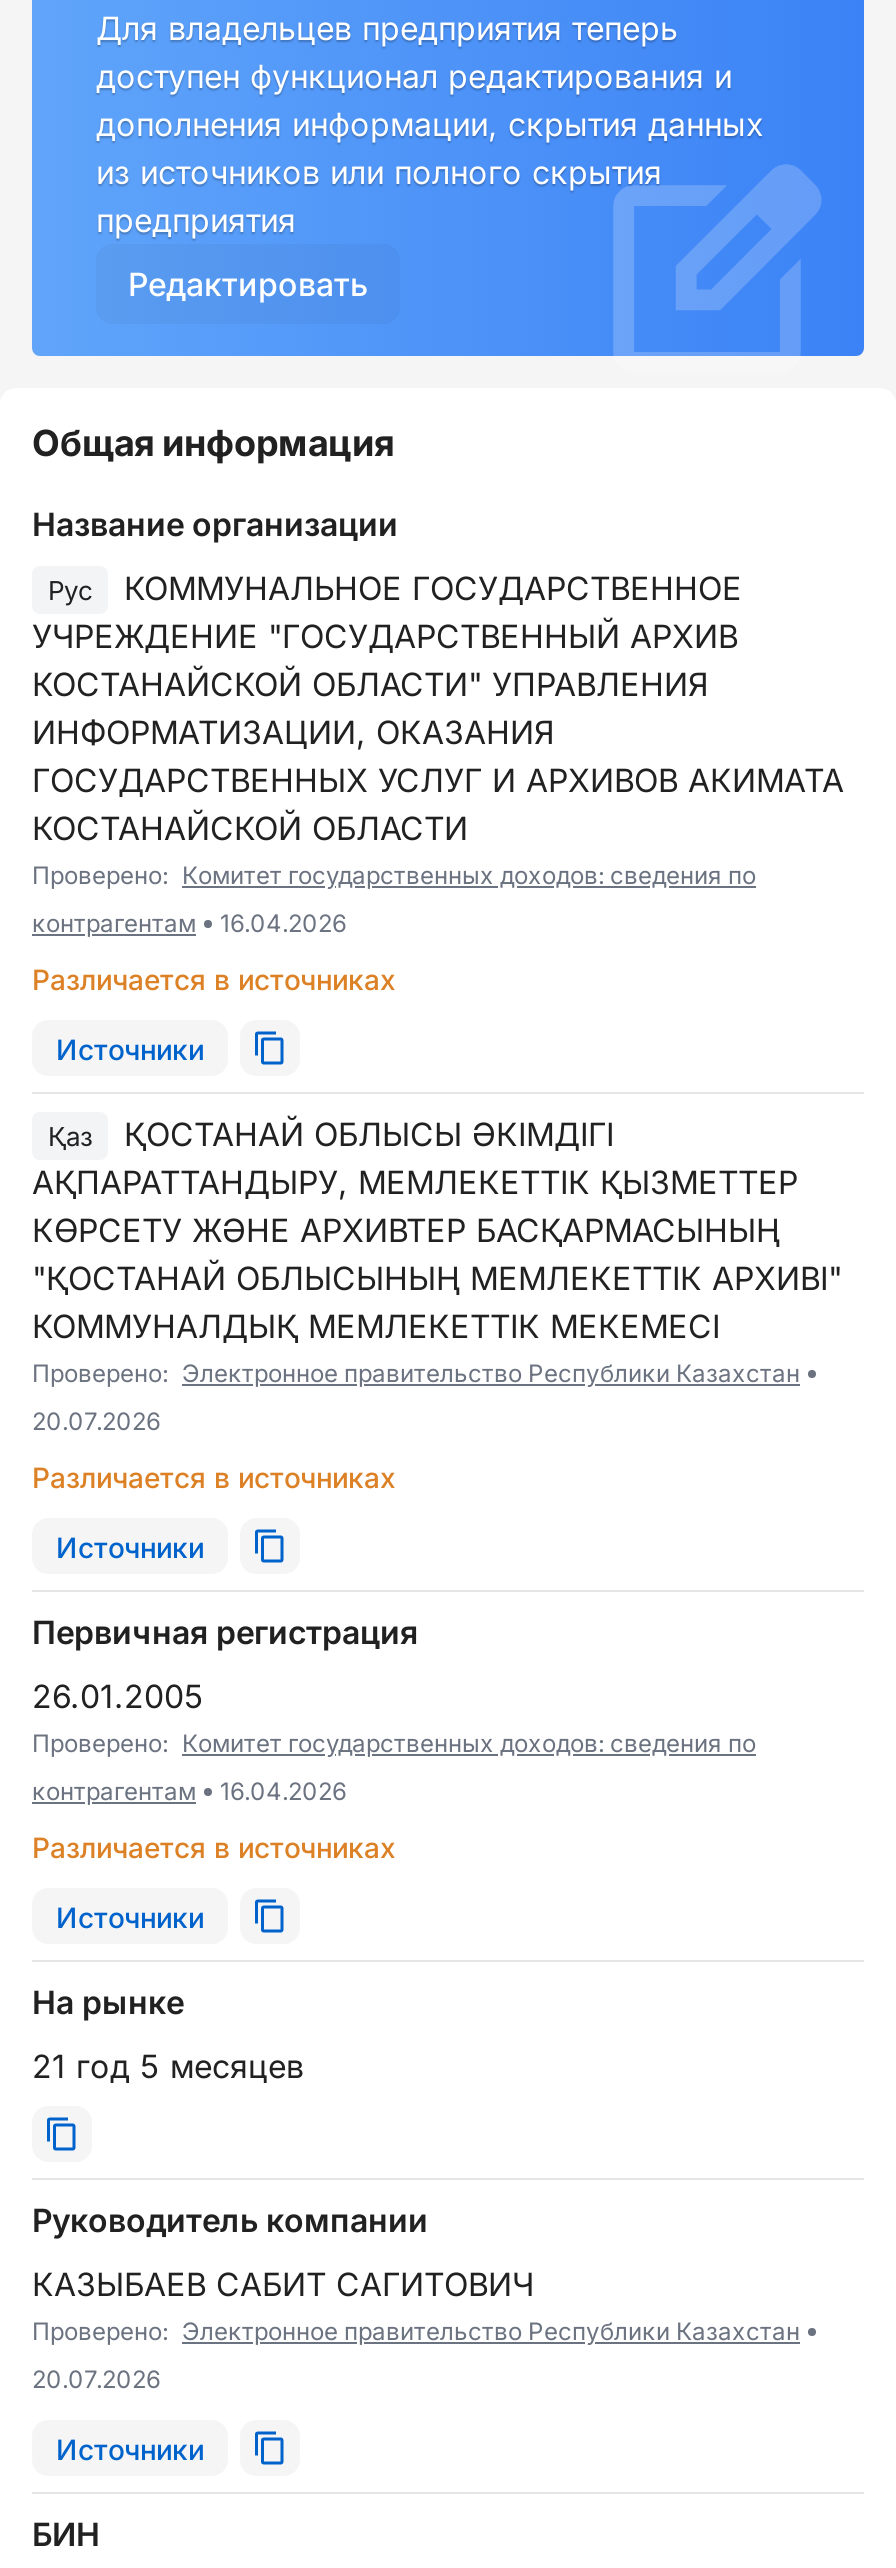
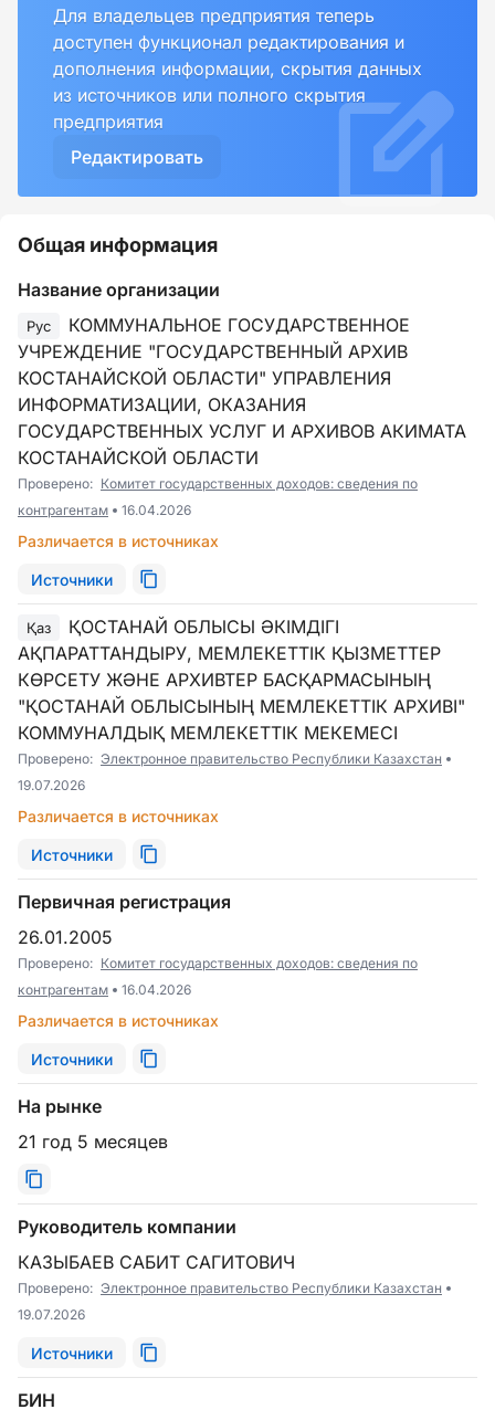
- 20.07.2026
+ 19.07.2026

- 20.07.2026
+ 19.07.2026
